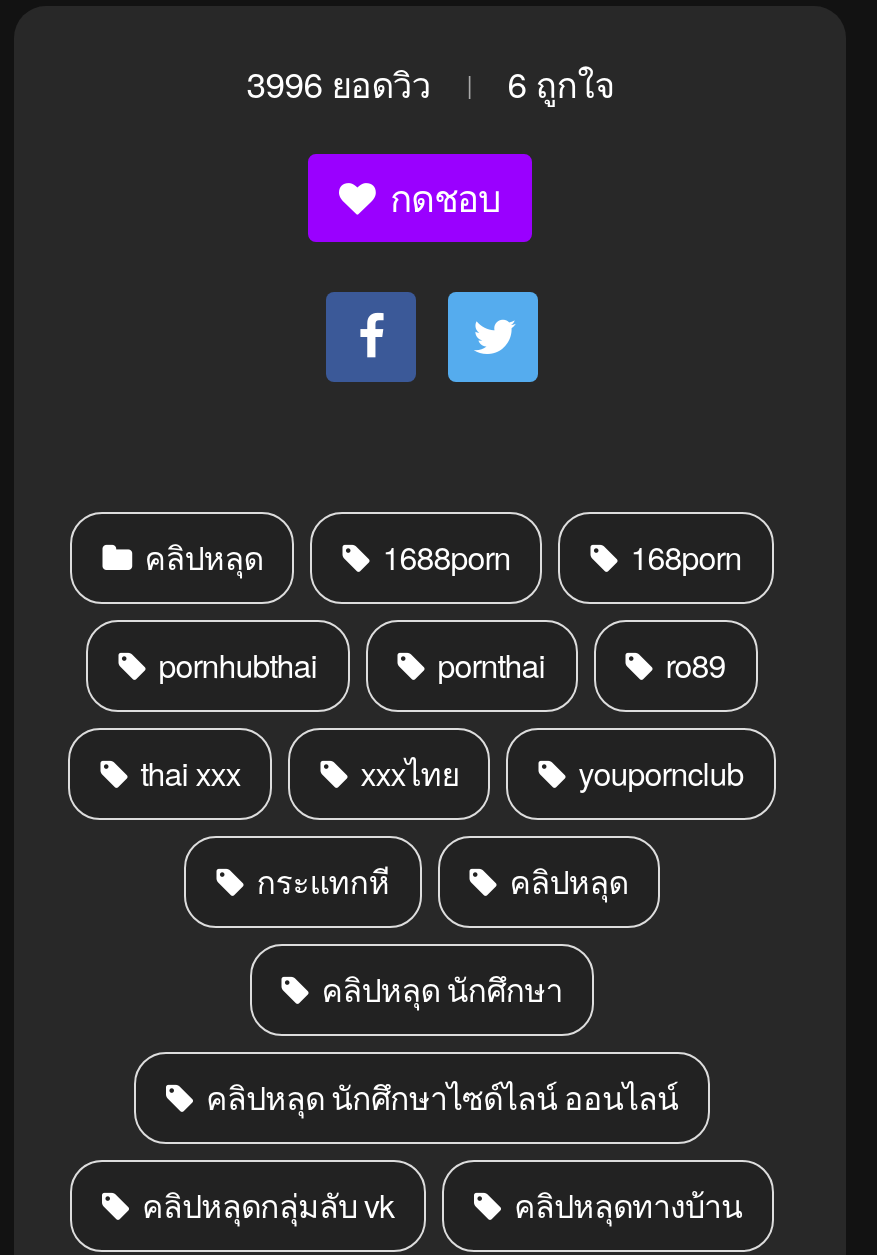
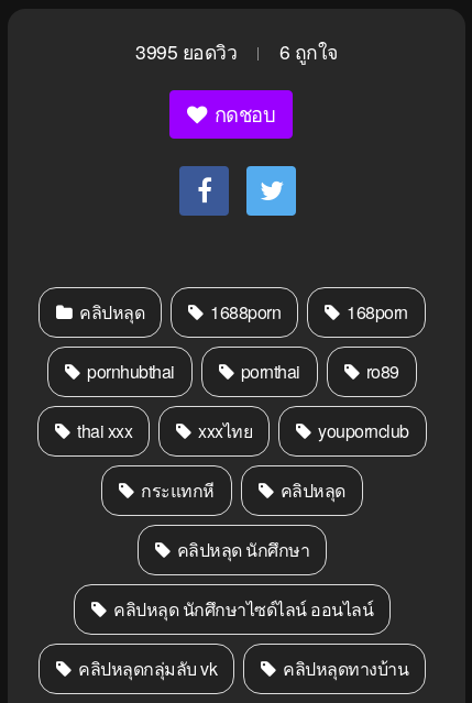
- 3996ยอดวิว
+ 3995ยอดวิว
